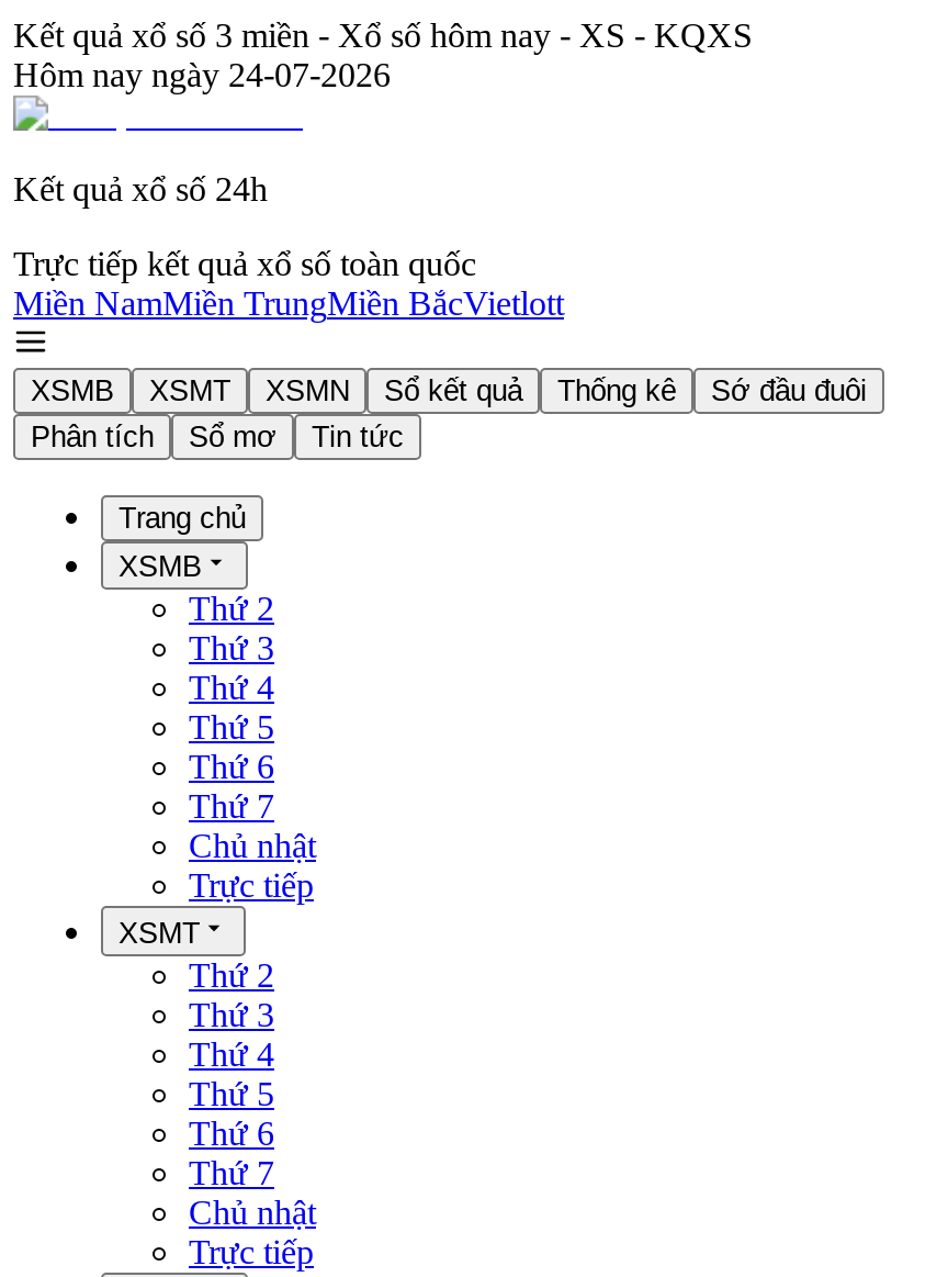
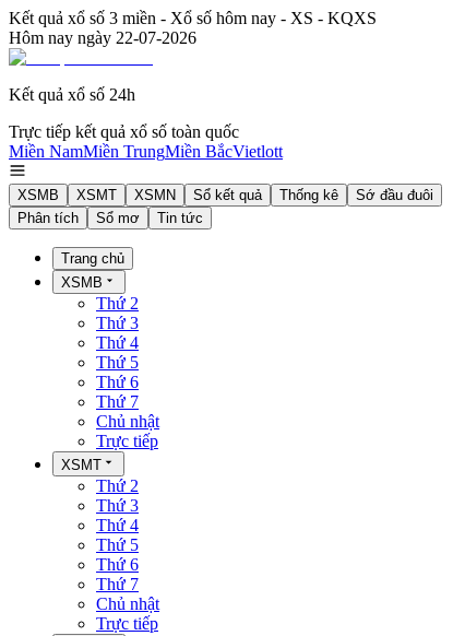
- Hôm nay ngày 24-07-2026
+ Hôm nay ngày 22-07-2026
